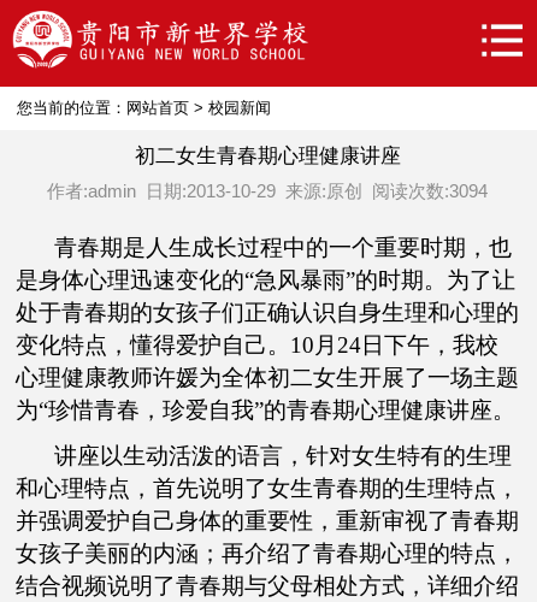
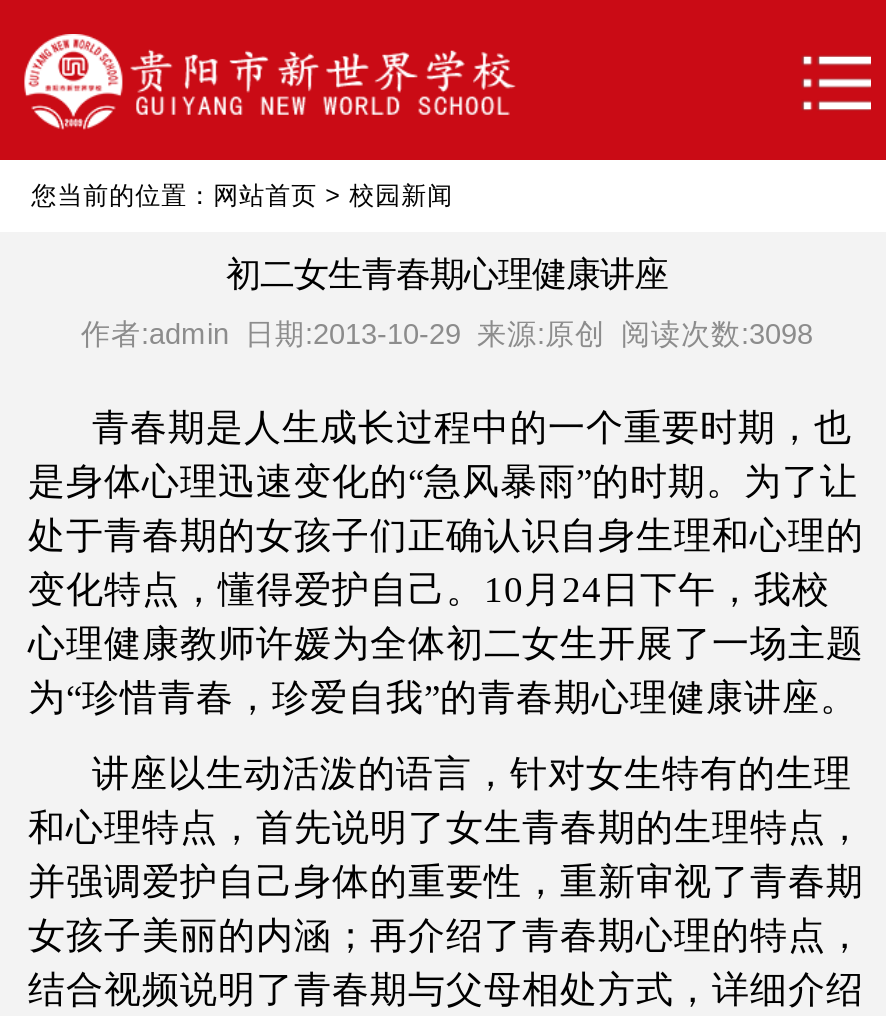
- 作者:admin 日期:2013-10-29 来源:原创 阅读次数:3094
+ 作者:admin 日期:2013-10-29 来源:原创 阅读次数:3098
